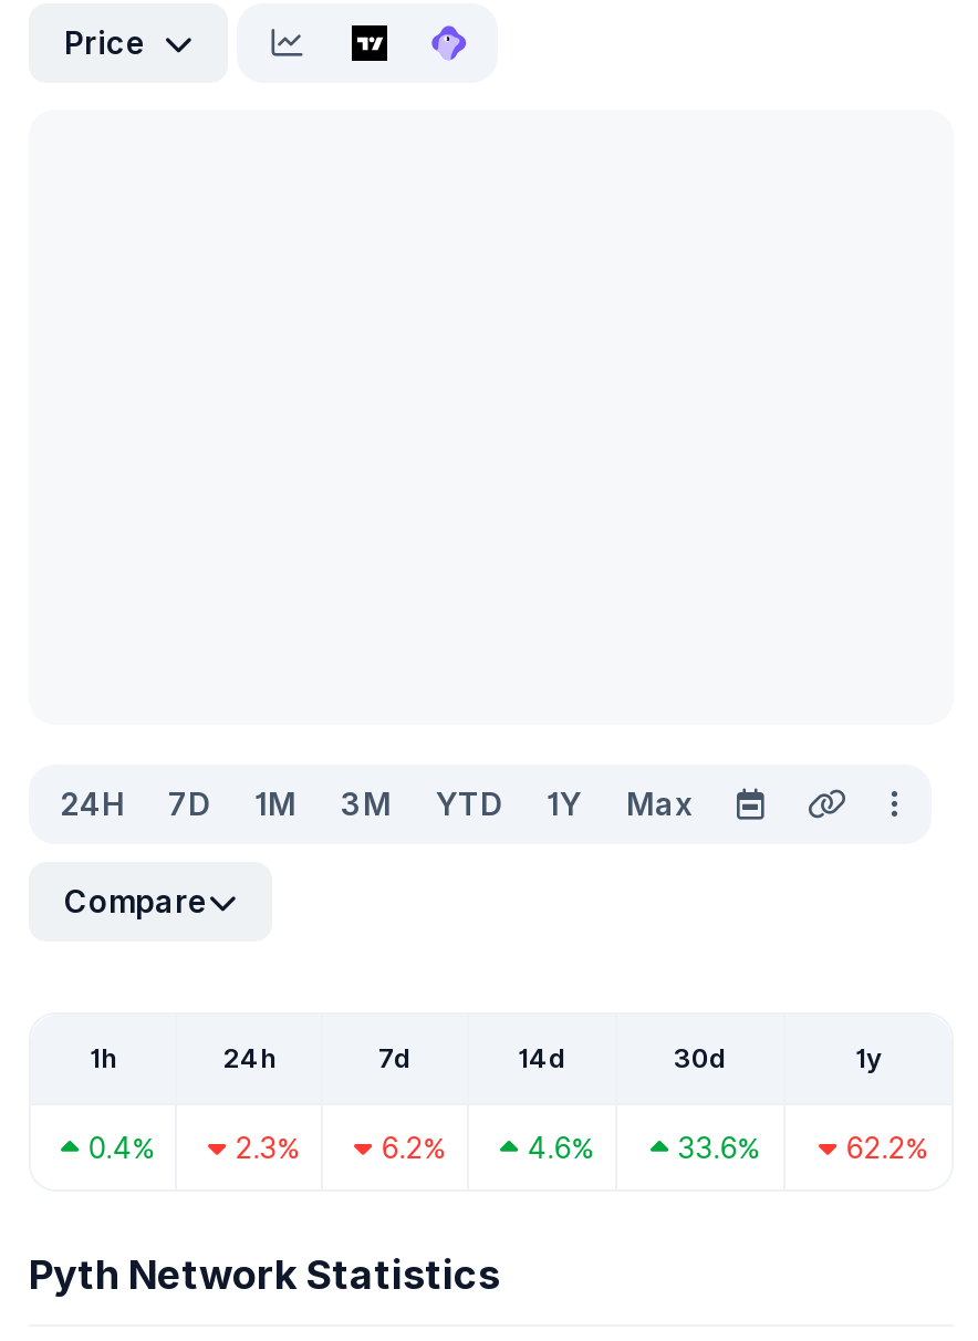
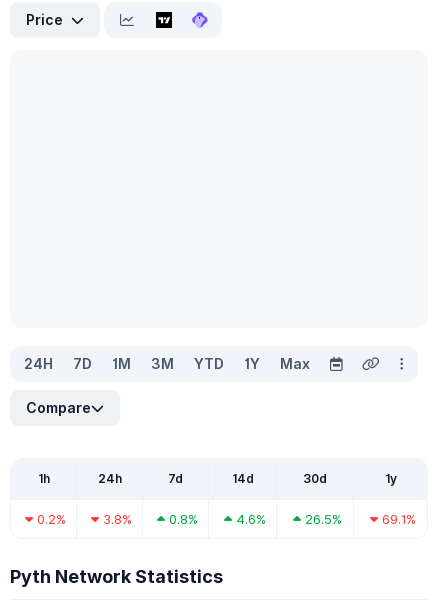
- 0.4%
+ 0.2%

- 2.3%
+ 3.8%

- 6.2%
+ 0.8%

- 33.6%
+ 26.5%

- 62.2%
+ 69.1%
